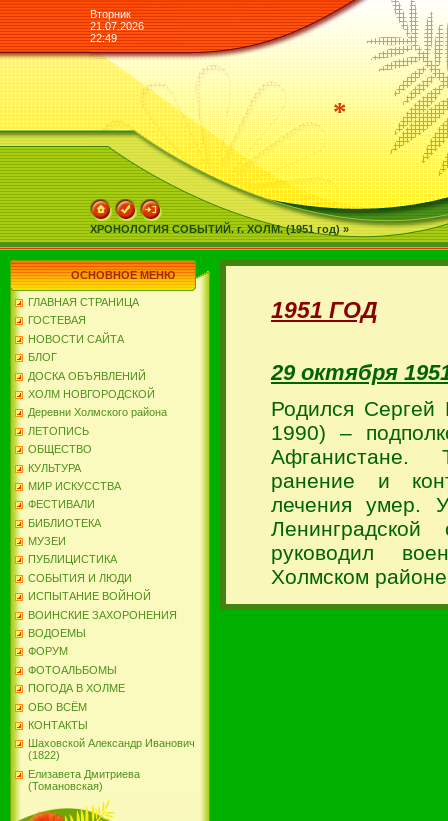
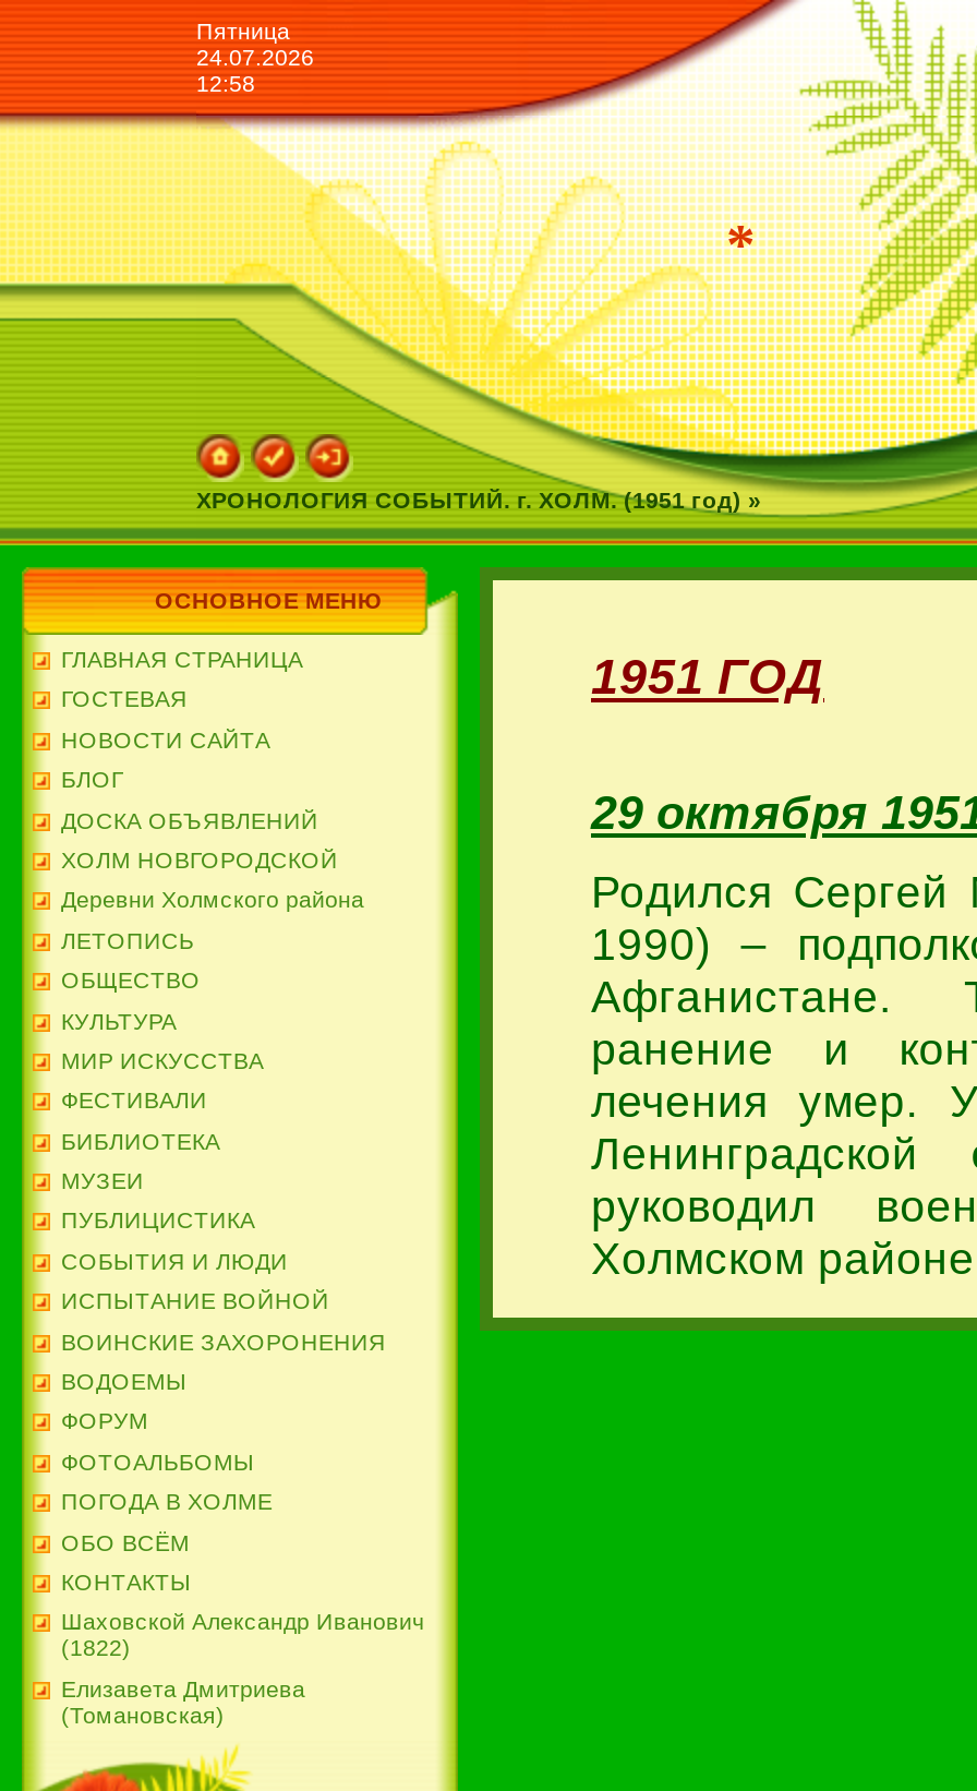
- Вторник
- 21.07.2026
- 22:49
+ Пятница
+ 24.07.2026
+ 12:58
